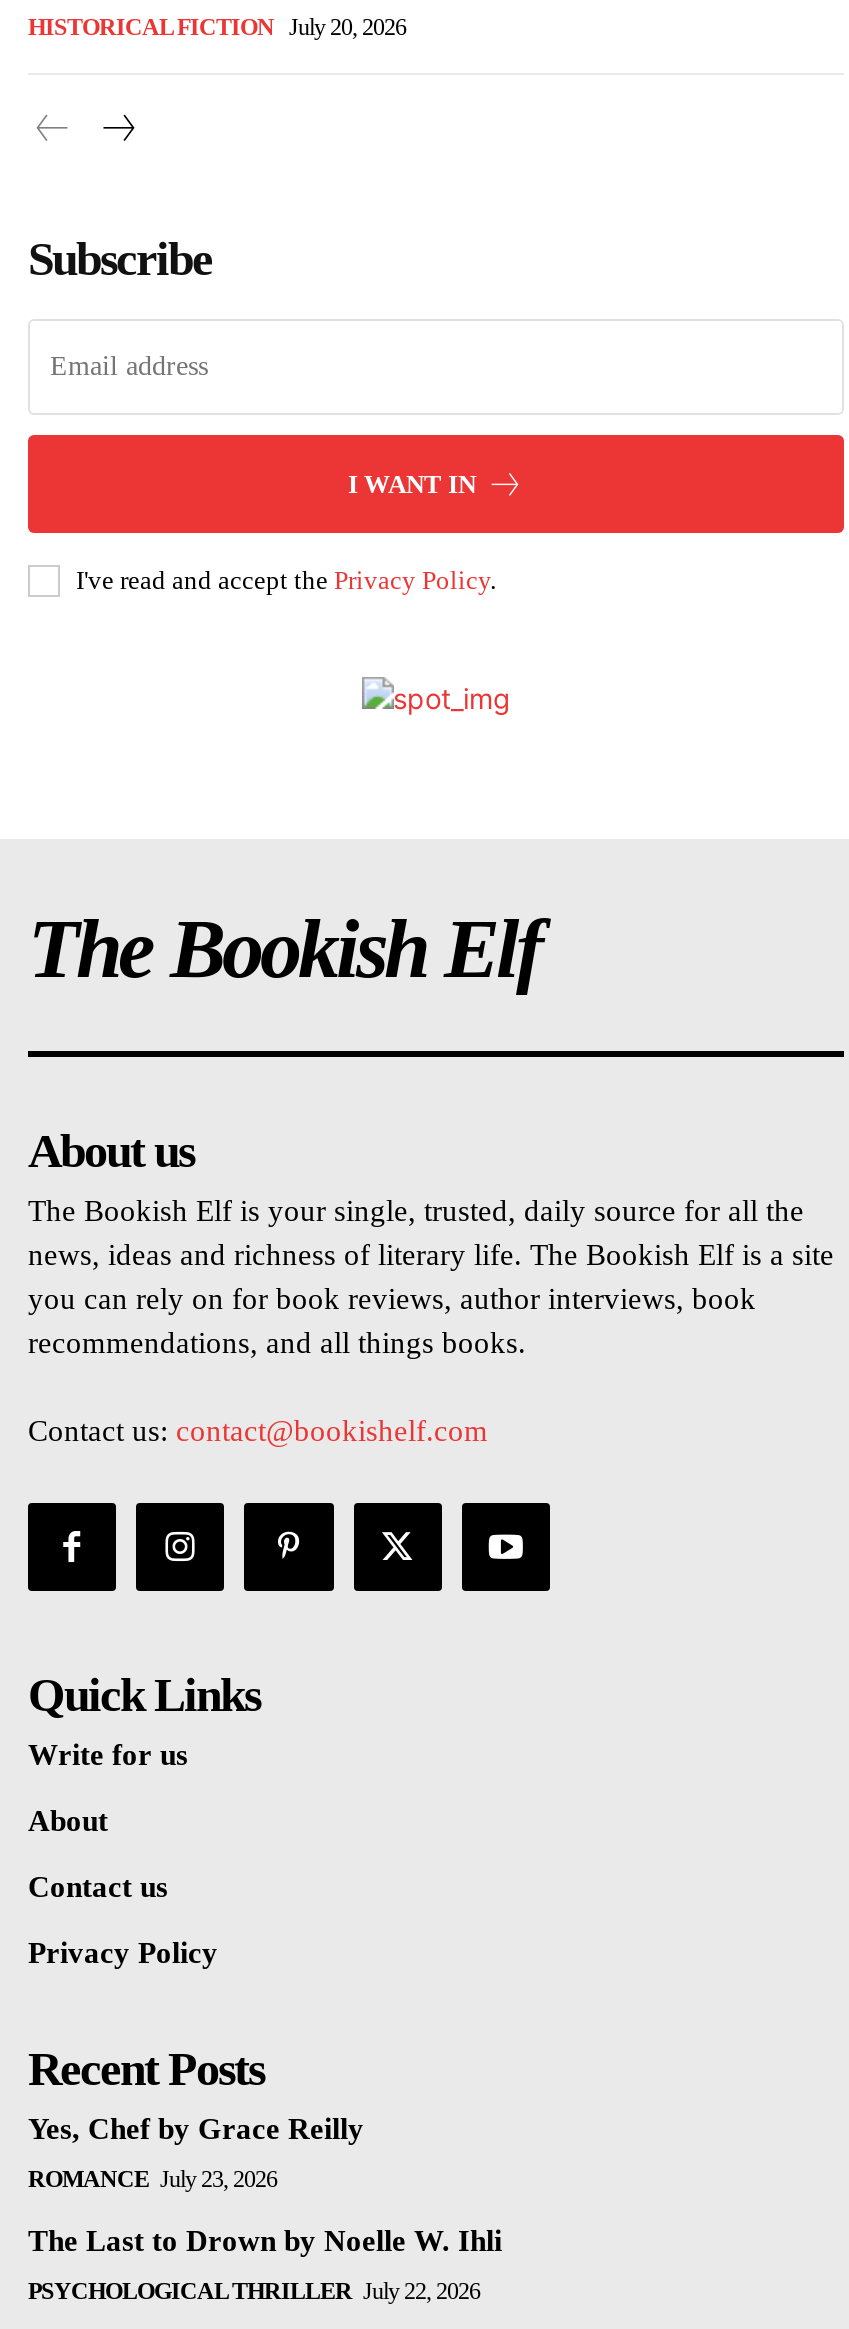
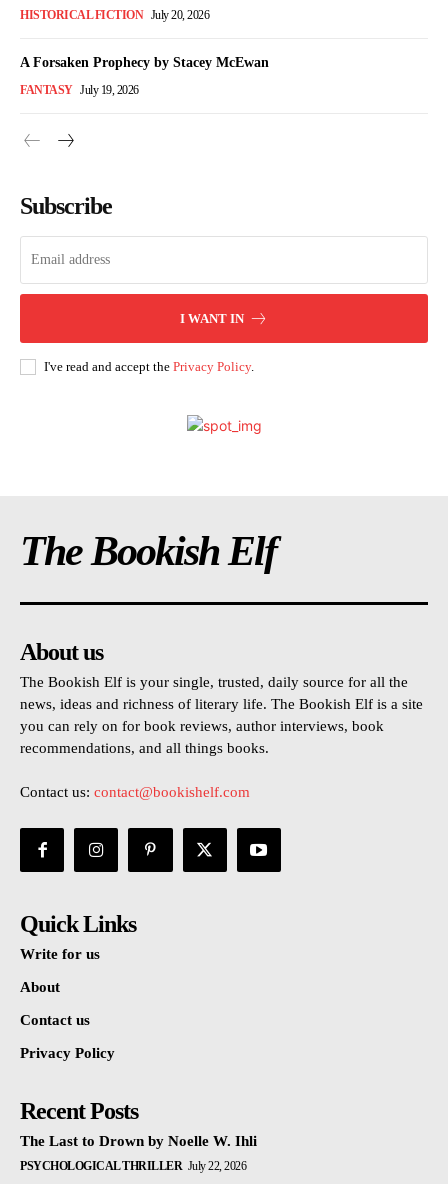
+ A Forsaken Prophecy by Stacey McEwan
+ FANTASY July 19, 2026

moved down: Subscribe | I WANT IN | I've read and accept the Privacy Policy. | ... | Privacy Policy | Recent Posts

- Yes, Chef by Grace Reilly
- ROMANCE July 23, 2026
